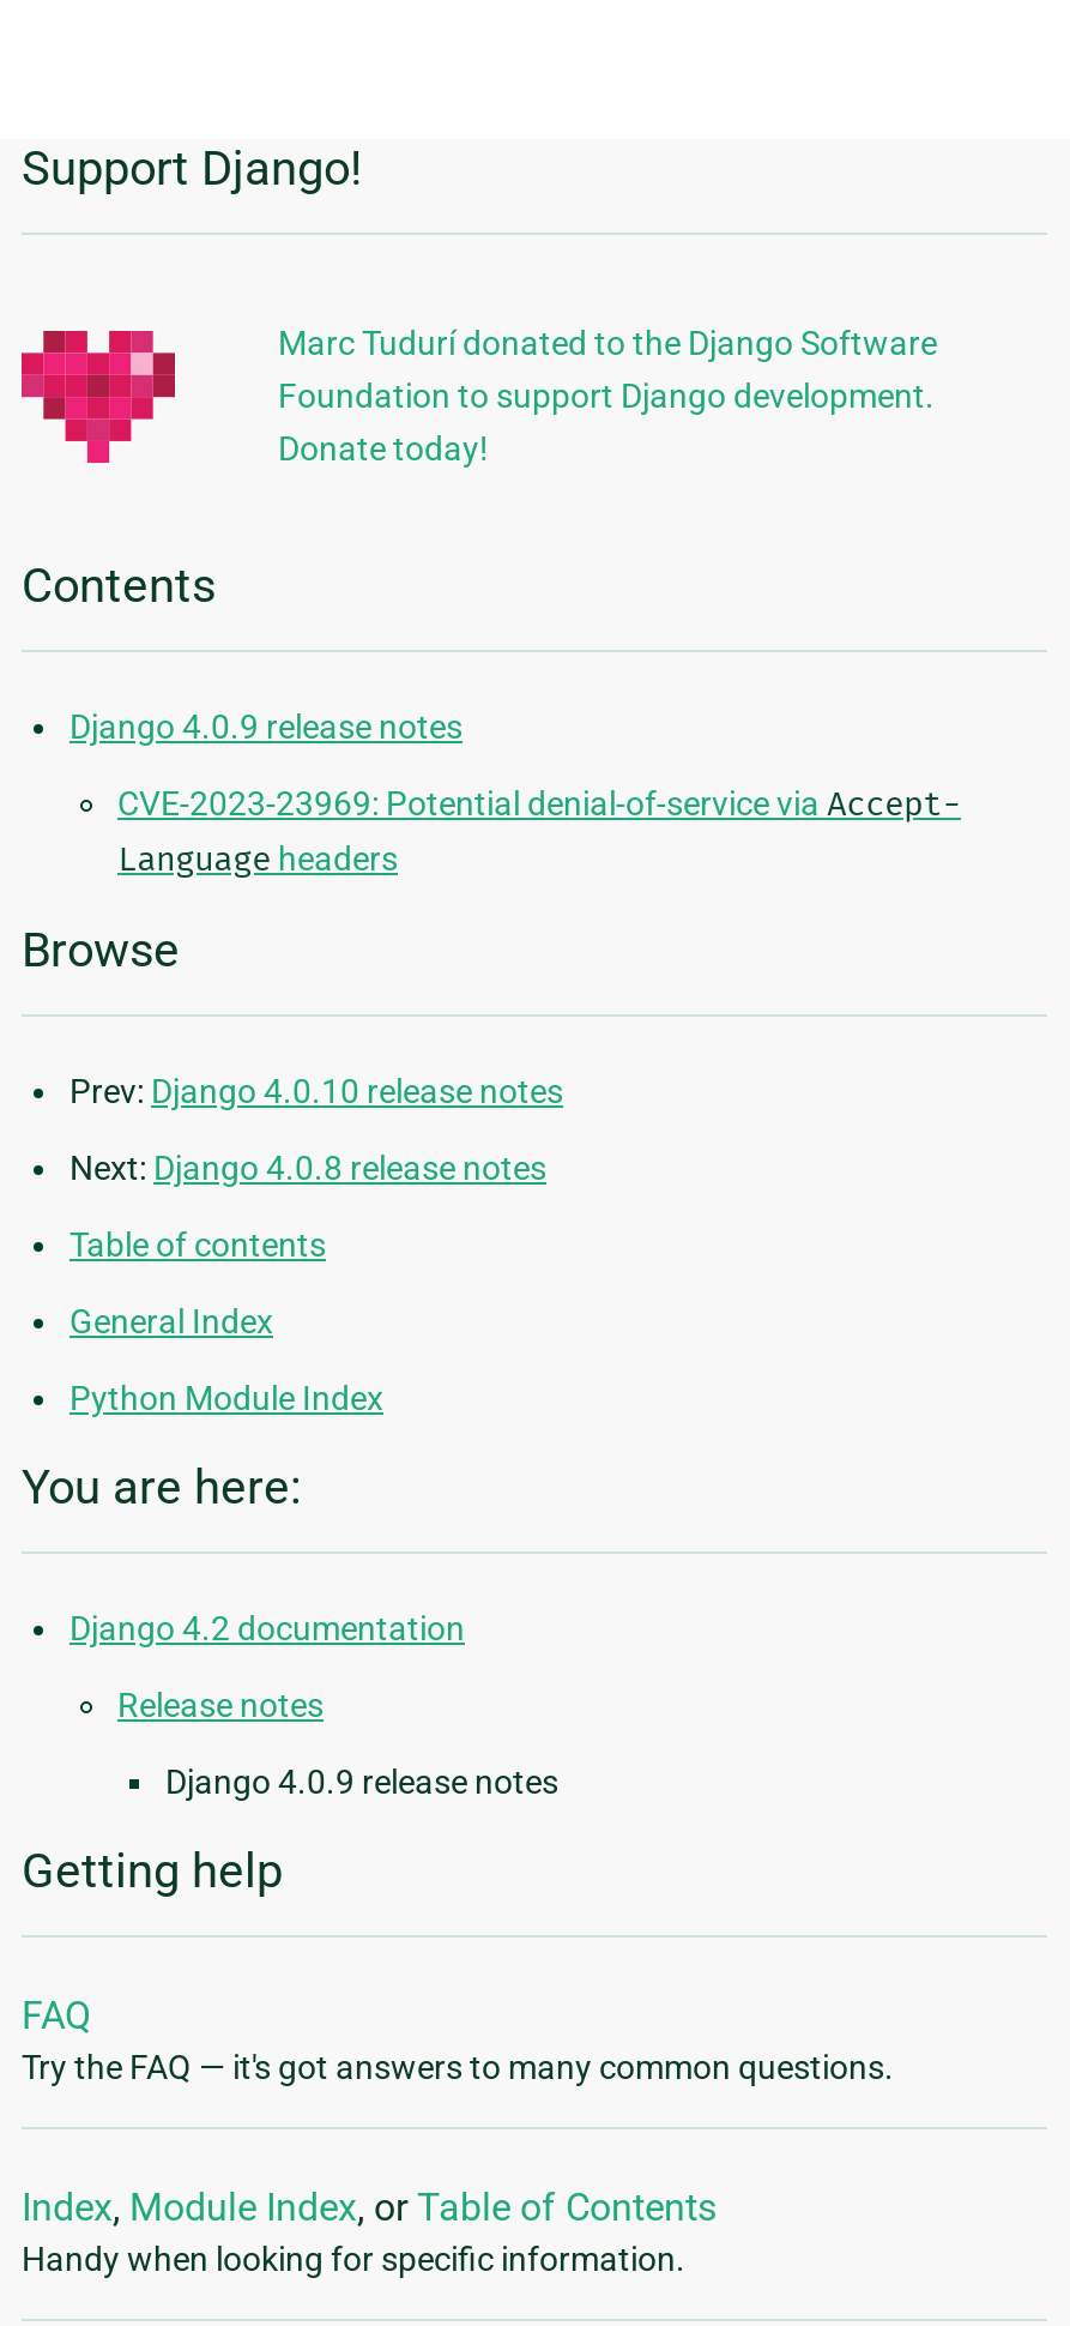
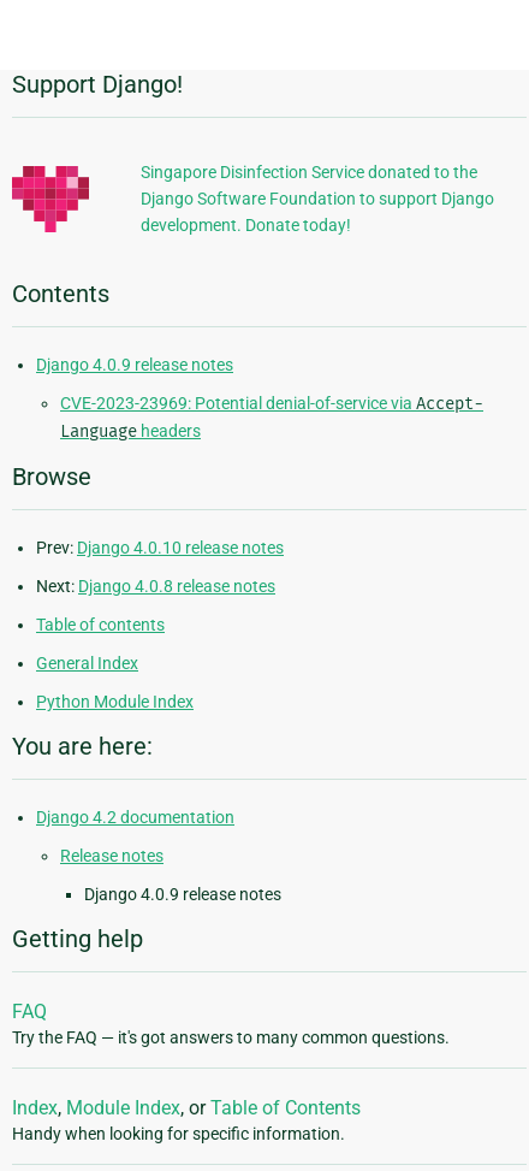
- Marc Tudurí donated to the Django Software
- Foundation to support Django development.
- Donate today!
+ Singapore Disinfection Service donated to the
+ Django Software Foundation to support Django
+ development. Donate today!
